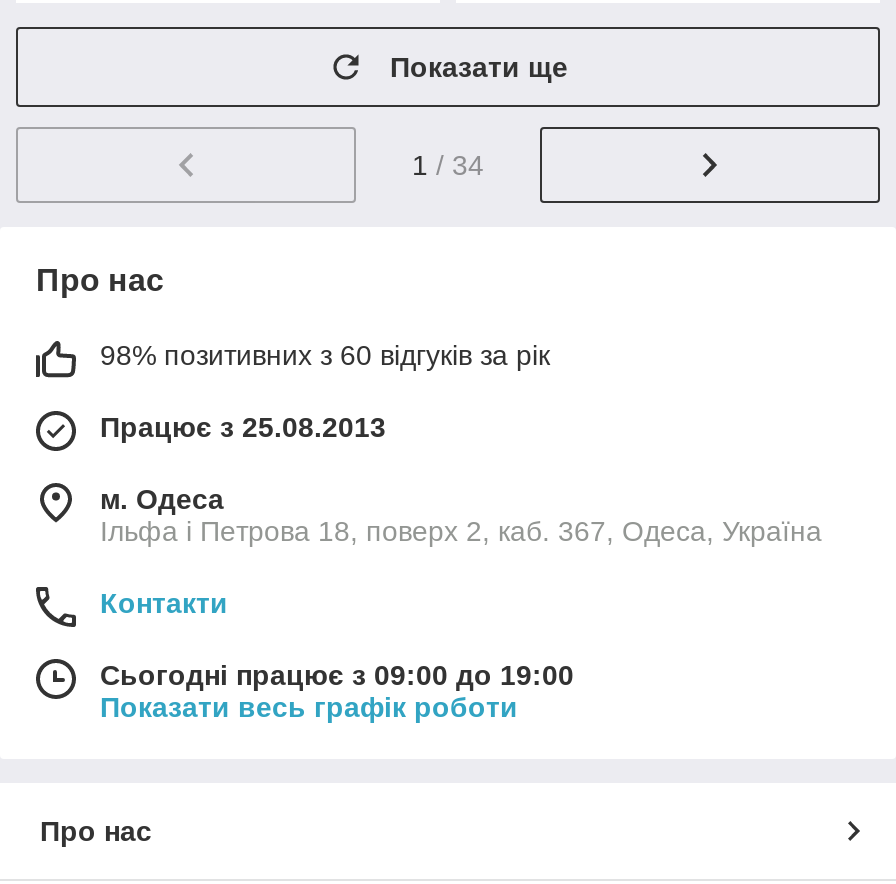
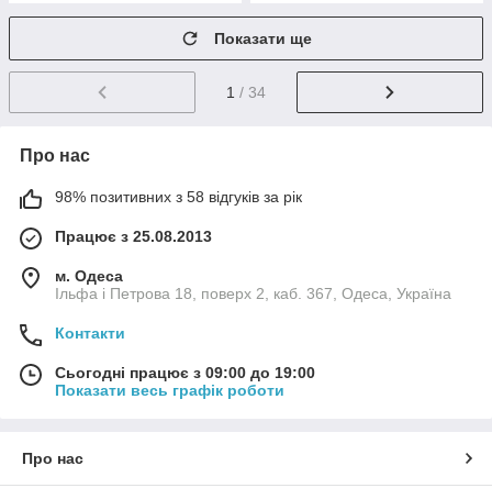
- 98% позитивних з 60 відгуків за рік
+ 98% позитивних з 58 відгуків за рік
